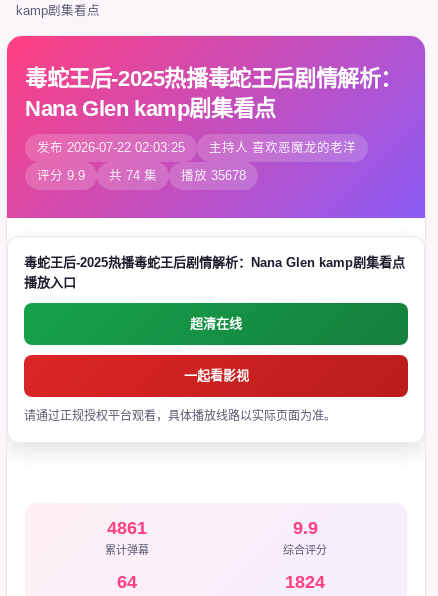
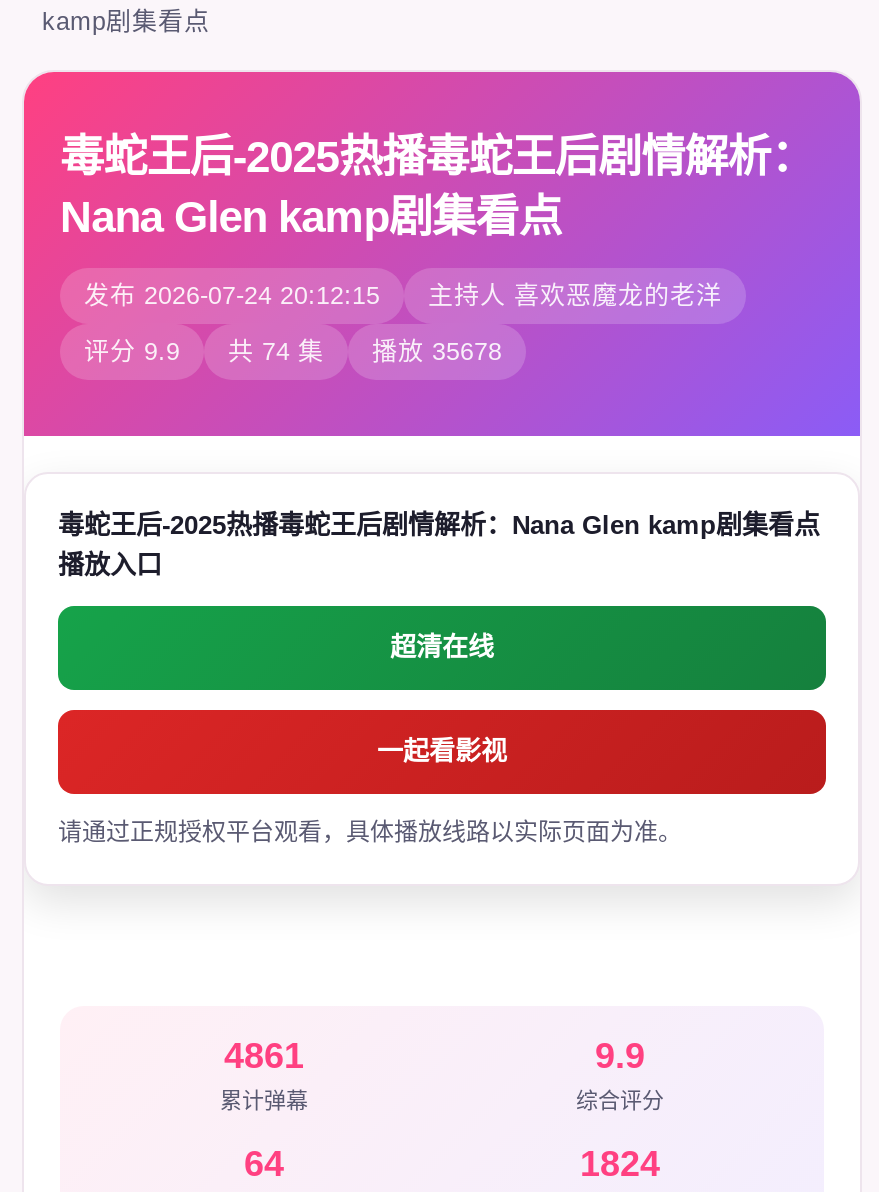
- 发布 2026-07-22 02:03:25 主持人 喜欢恶魔龙的老洋
+ 发布 2026-07-24 20:12:15 主持人 喜欢恶魔龙的老洋
